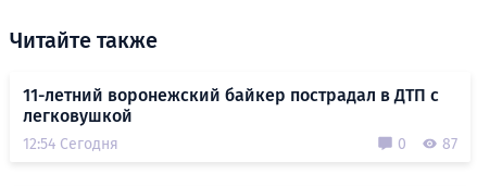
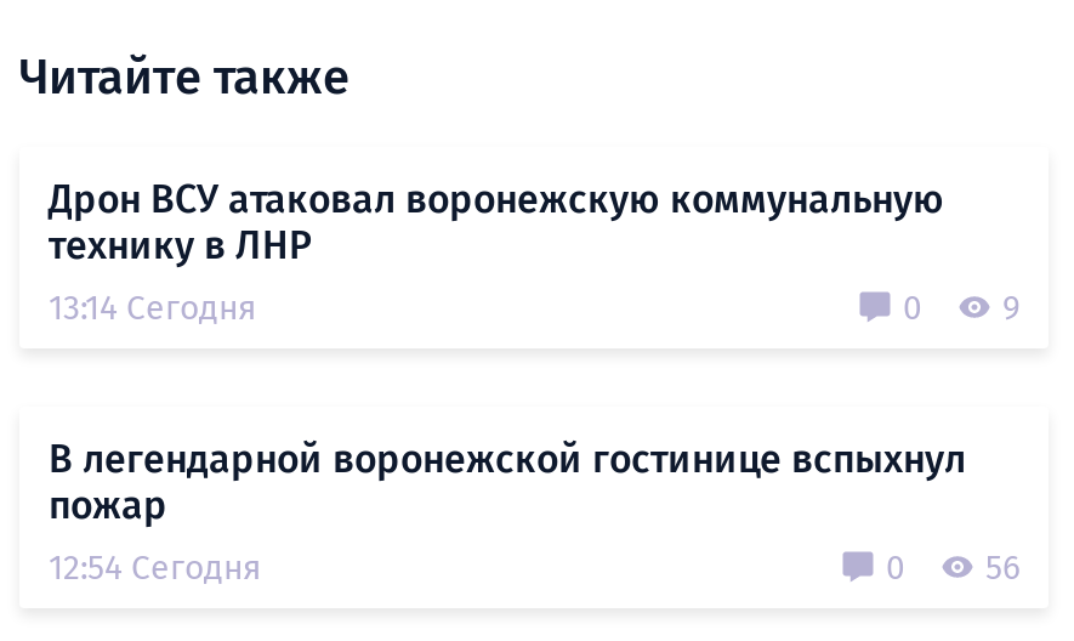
- 11-летний воронежский байкер пострадал в ДТП с
- легковушкой
+ Дрон ВСУ атаковал воронежскую коммунальную
+ технику в ЛНР
+ 13:14 Сегодня
+ 0
+ 9
+ В легендарной воронежской гостинице вспыхнул
+ пожар

- 0 87
+ 0 56
